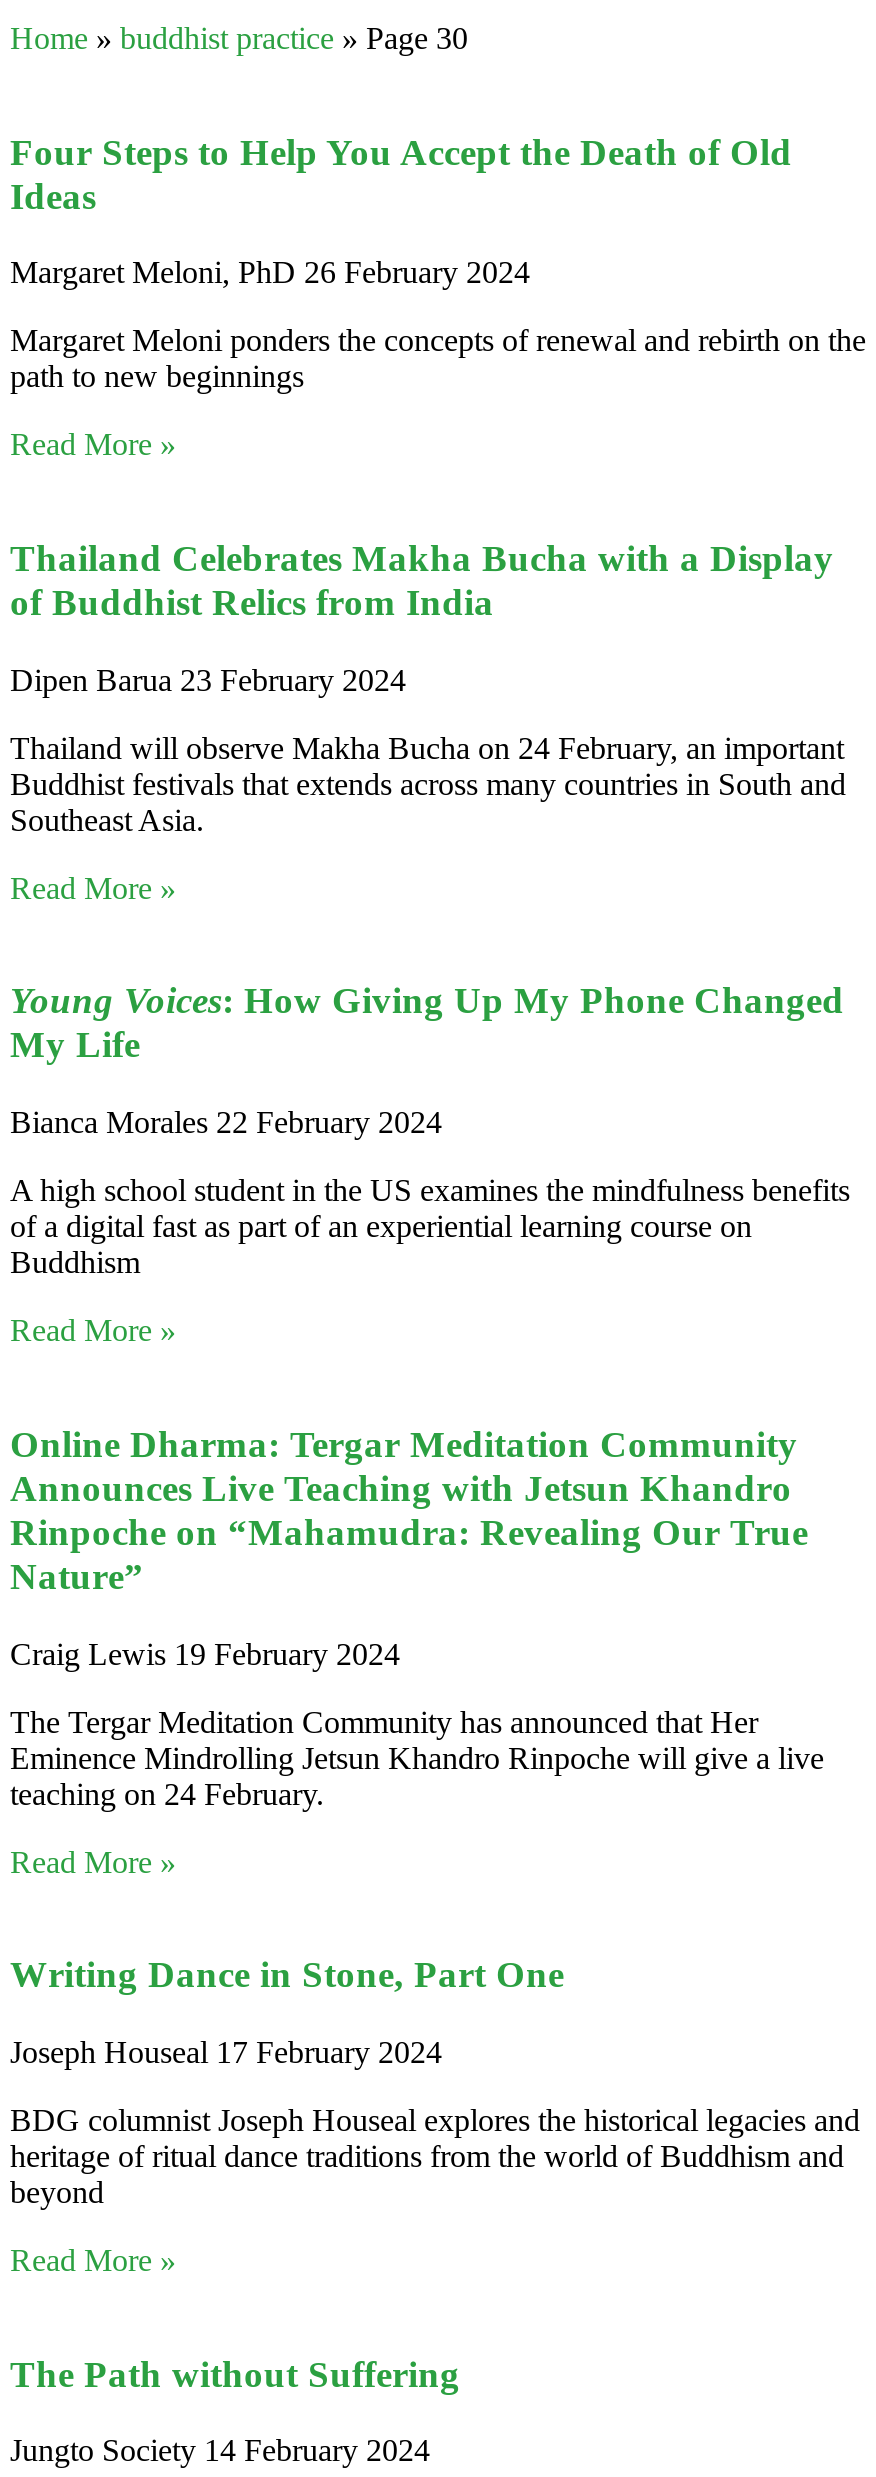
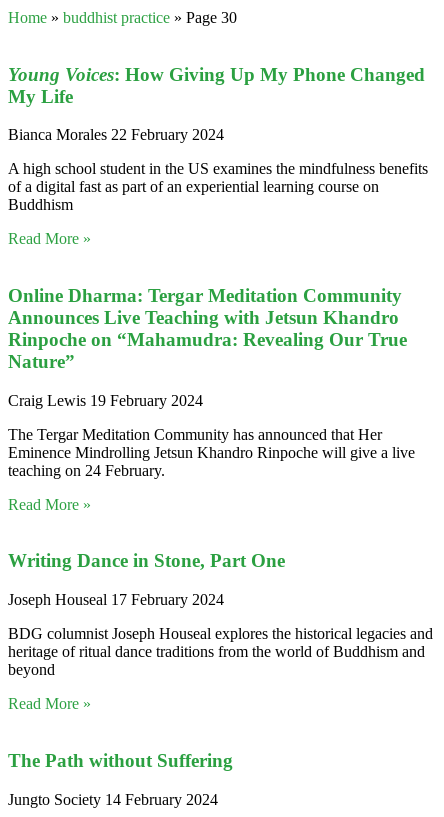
- Four Steps to Help You Accept the Death of Old
- Ideas
- Margaret Meloni, PhD 26 February 2024
- Margaret Meloni ponders the concepts of renewal and rebirth on the
- path to new beginnings
- Read More »
- Thailand Celebrates Makha Bucha with a Display
- of Buddhist Relics from India
- Dipen Barua 23 February 2024
- Thailand will observe Makha Bucha on 24 February, an important
- Buddhist festivals that extends across many countries in South and
- Southeast Asia.
- Read More »
